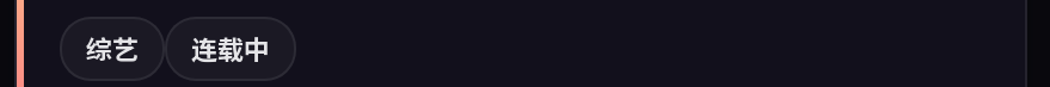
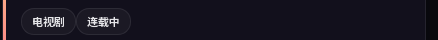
- 综艺
+ 电视剧
